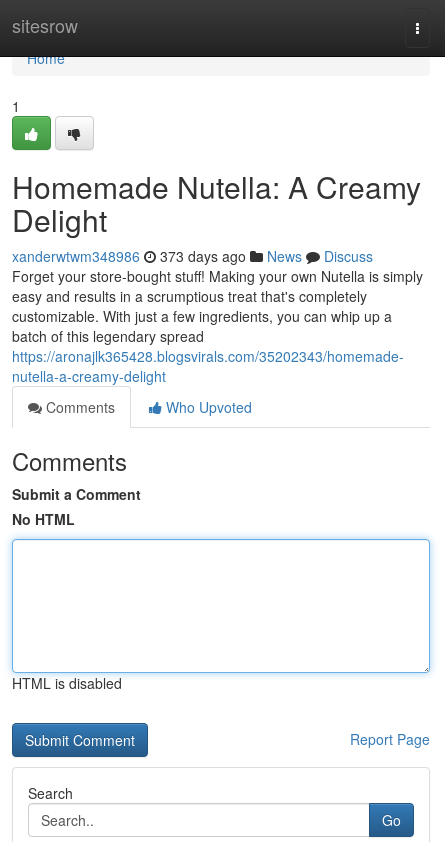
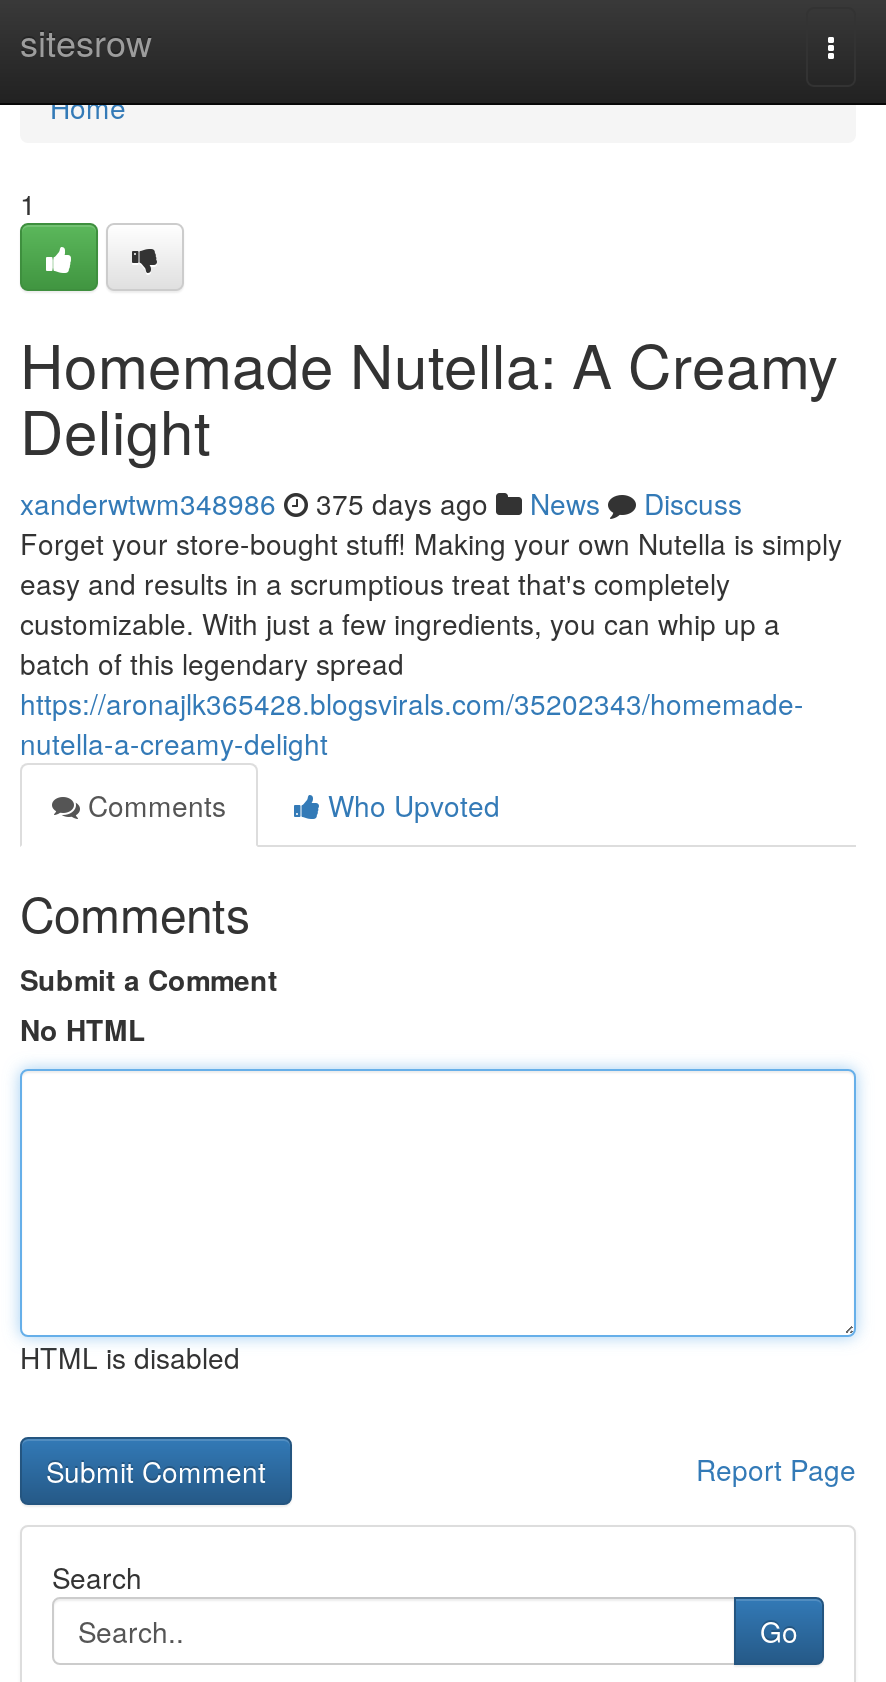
- xanderwtwm348986 373 days ago News Discuss
+ xanderwtwm348986 375 days ago News Discuss
